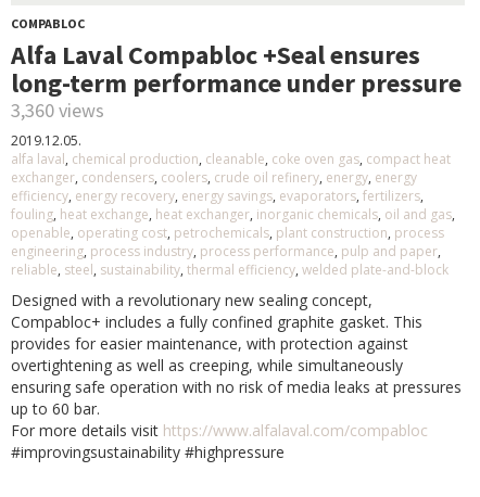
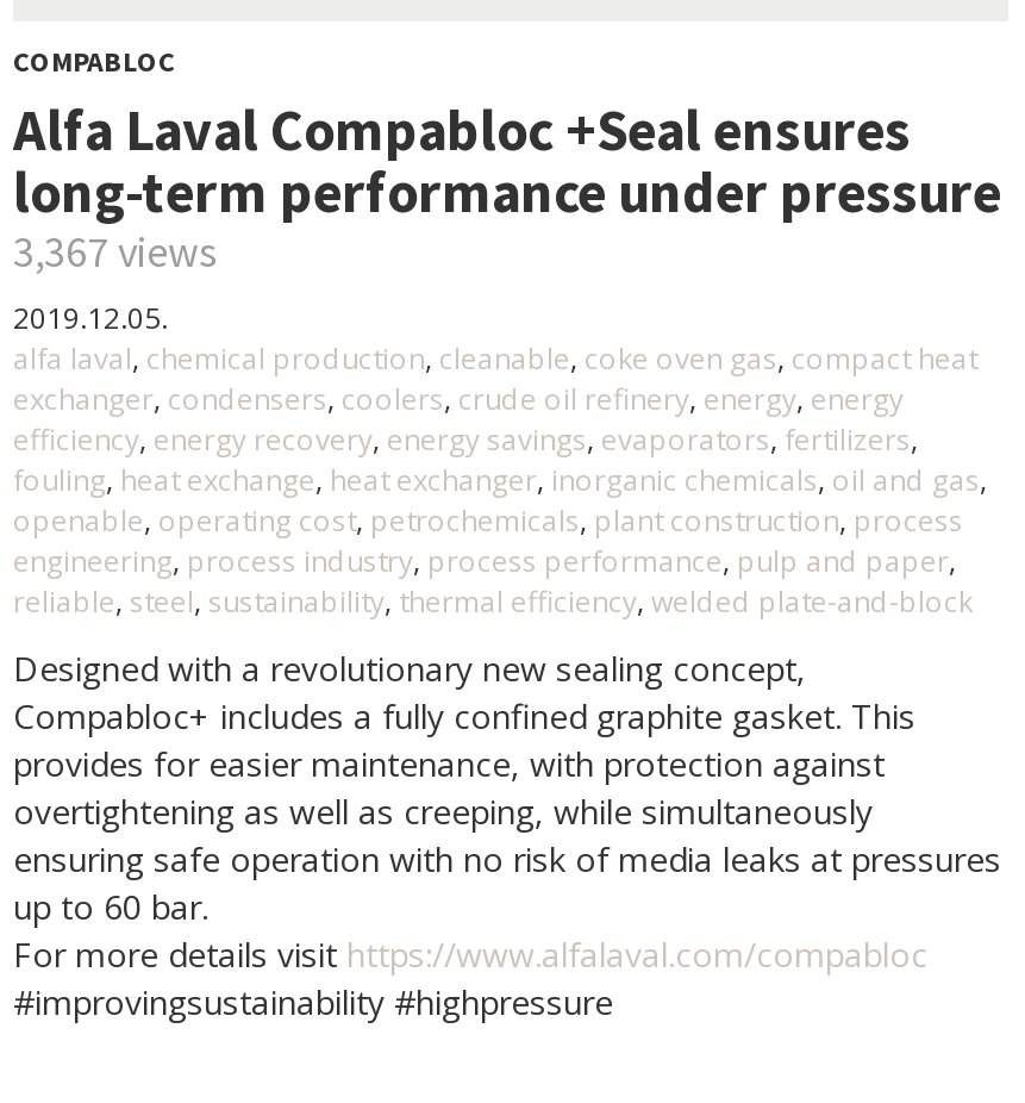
- 3,360 views
+ 3,367 views
